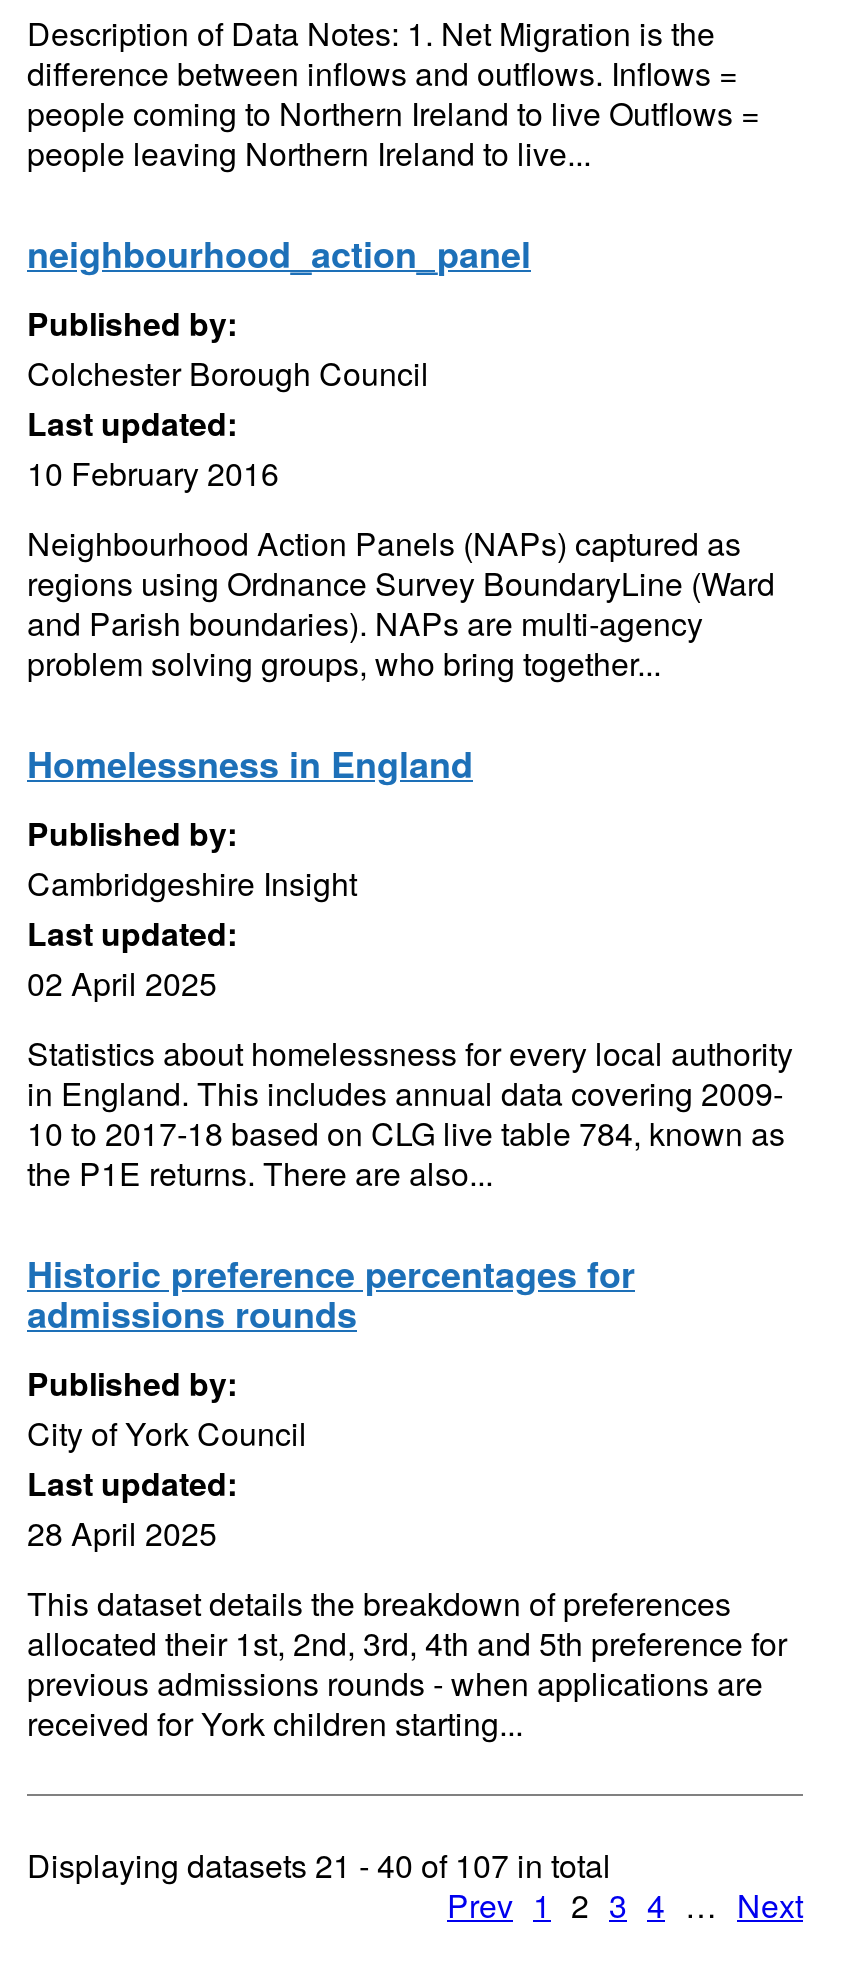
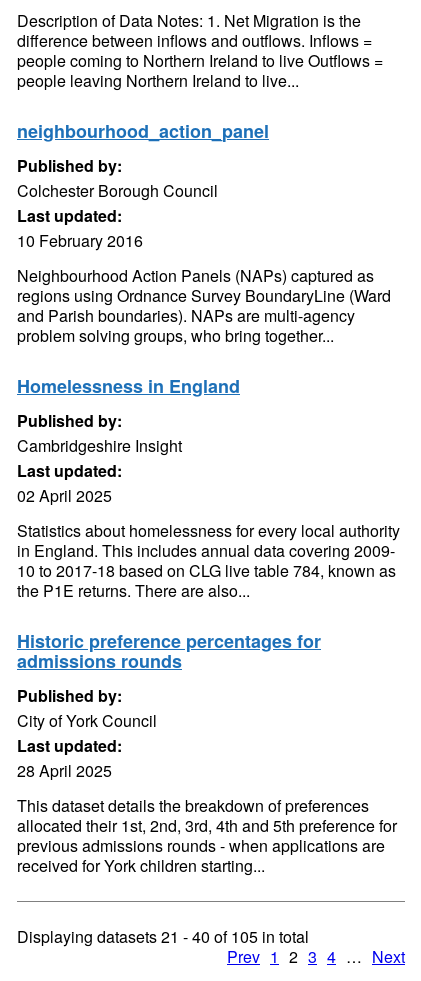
- Displaying datasets 21 - 40 of 107 in total
+ Displaying datasets 21 - 40 of 105 in total
